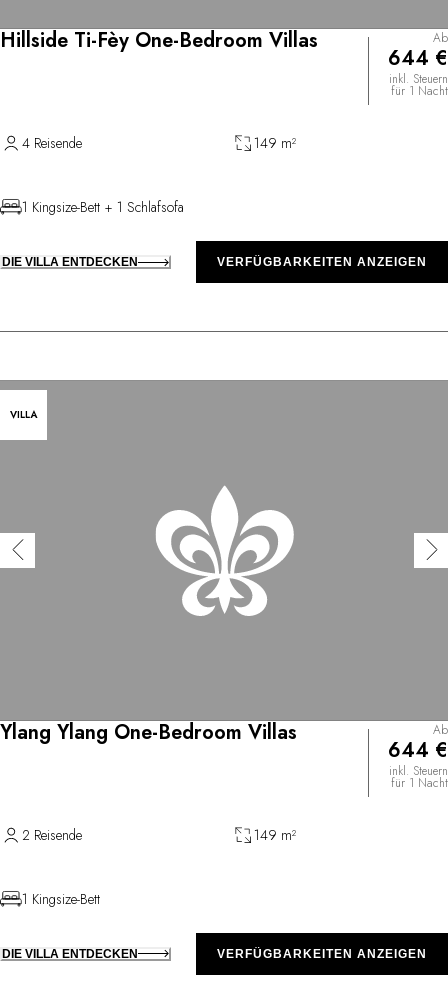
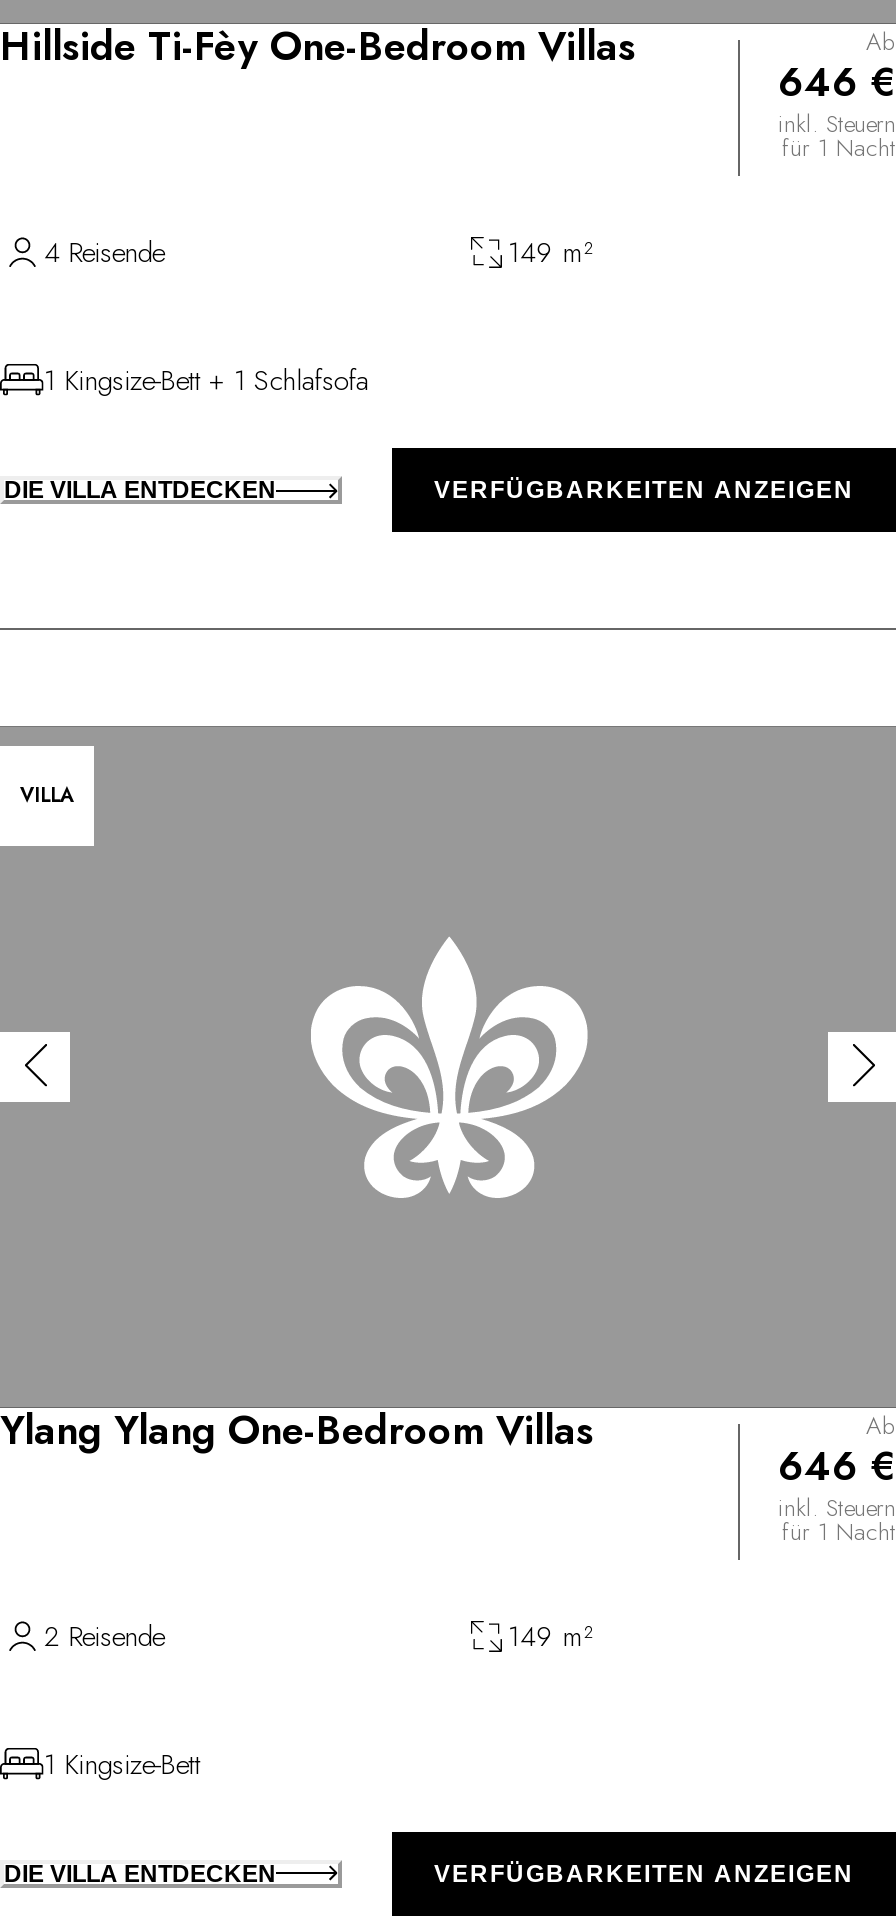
- 644 €
+ 646 €

- 644 €
+ 646 €
